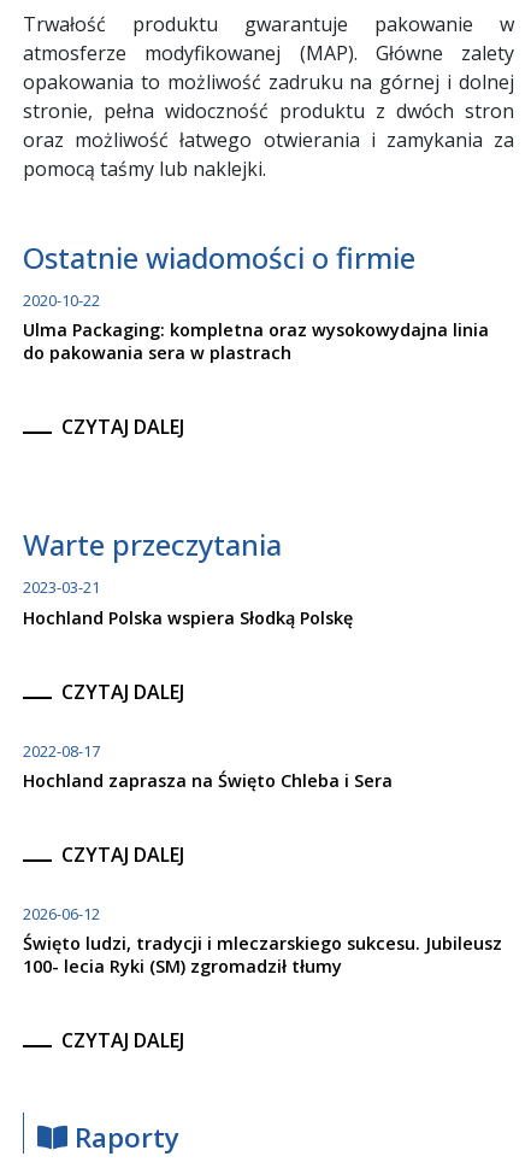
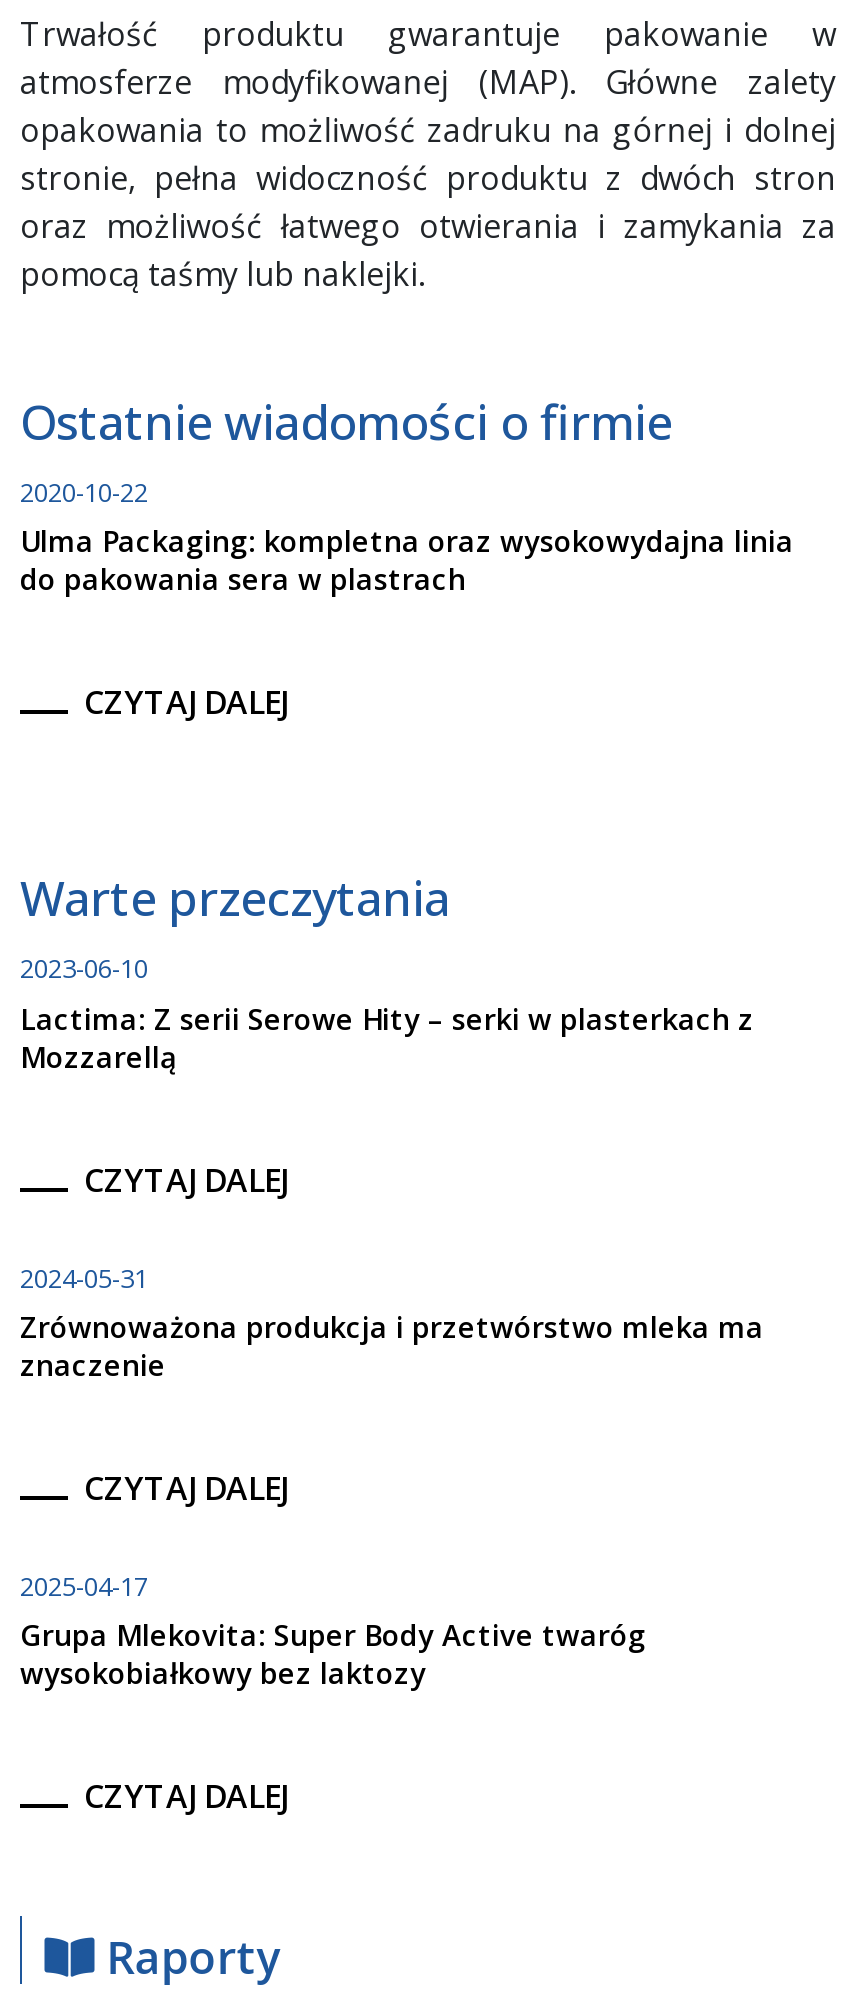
- 2023-03-21
- Hochland Polska wspiera Słodką Polskę
+ 2023-06-10
+ Lactima: Z serii Serowe Hity – serki w plasterkach z
+ Mozzarellą

- 2022-08-17
- Hochland zaprasza na Święto Chleba i Sera
+ 2024-05-31
+ Zrównoważona produkcja i przetwórstwo mleka ma
+ znaczenie

- 2026-06-12
- Święto ludzi, tradycji i mleczarskiego sukcesu. Jubileusz
- 100- lecia Ryki (SM) zgromadził tłumy
+ 2025-04-17
+ Grupa Mlekovita: Super Body Active twaróg
+ wysokobiałkowy bez laktozy
